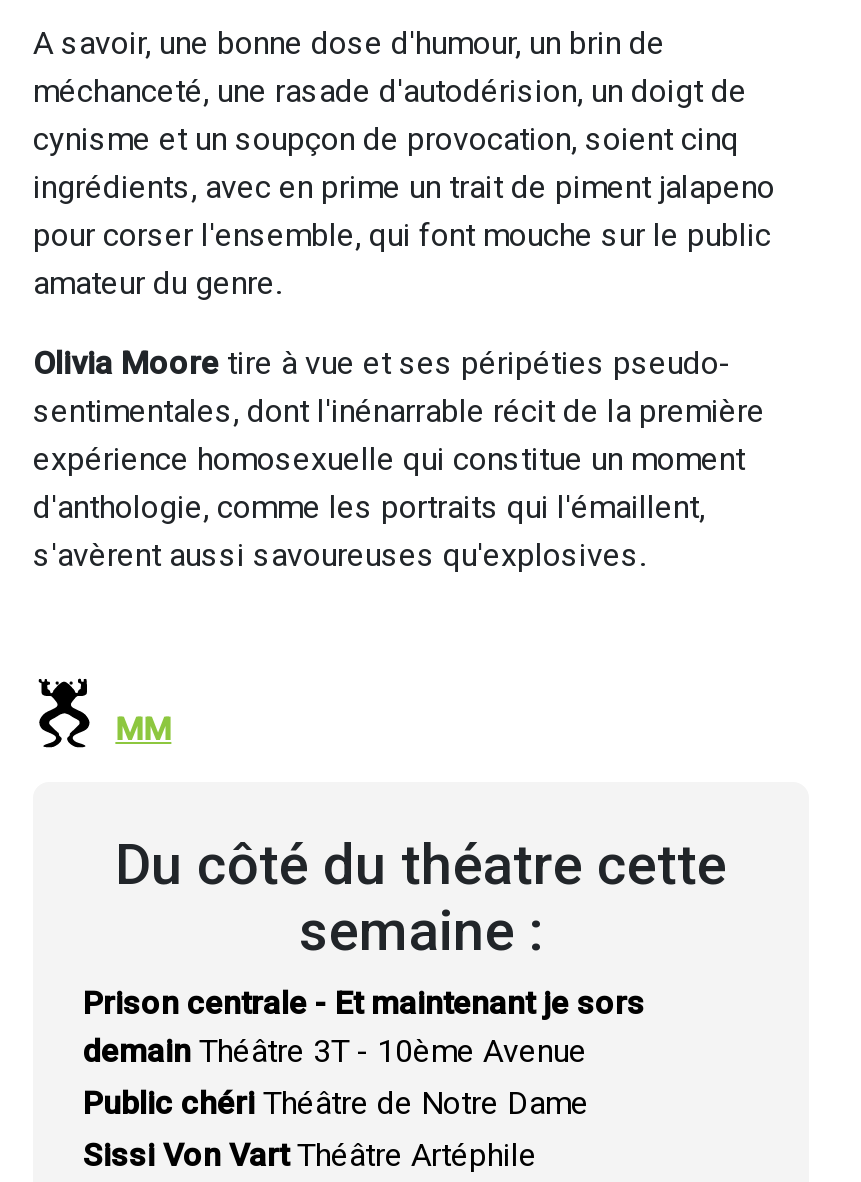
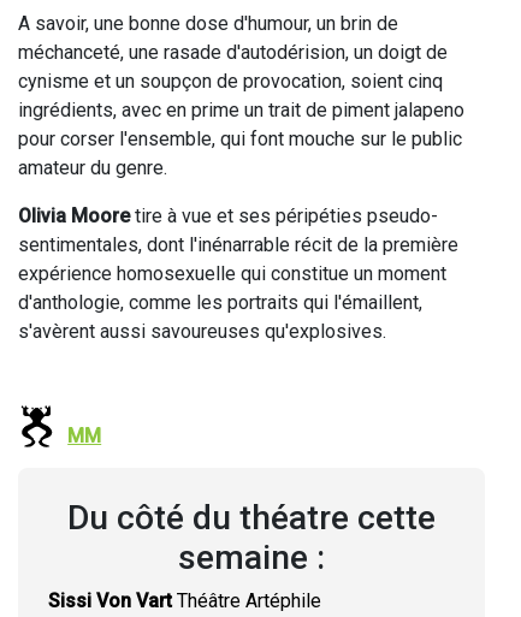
- Prison centrale - Et maintenant je sors
- demain Théâtre 3T - 10ème Avenue
- Public chéri Théâtre de Notre Dame
